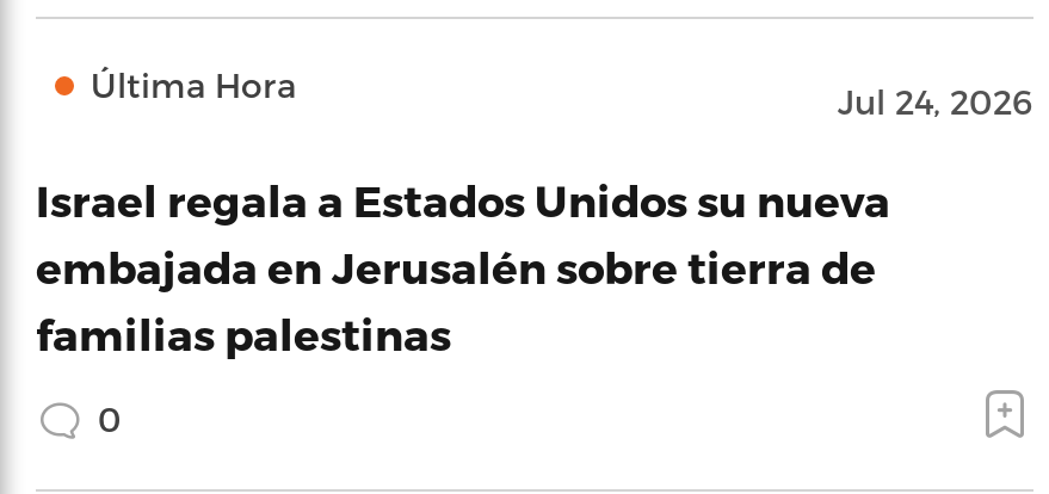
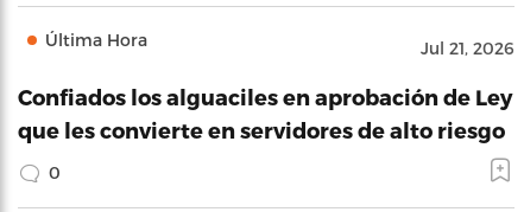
- Jul 24, 2026
+ Jul 21, 2026

- Israel regala a Estados Unidos su nueva
- embajada en Jerusalén sobre tierra de
- familias palestinas
+ Confiados los alguaciles en aprobación de Ley
+ que les convierte en servidores de alto riesgo
